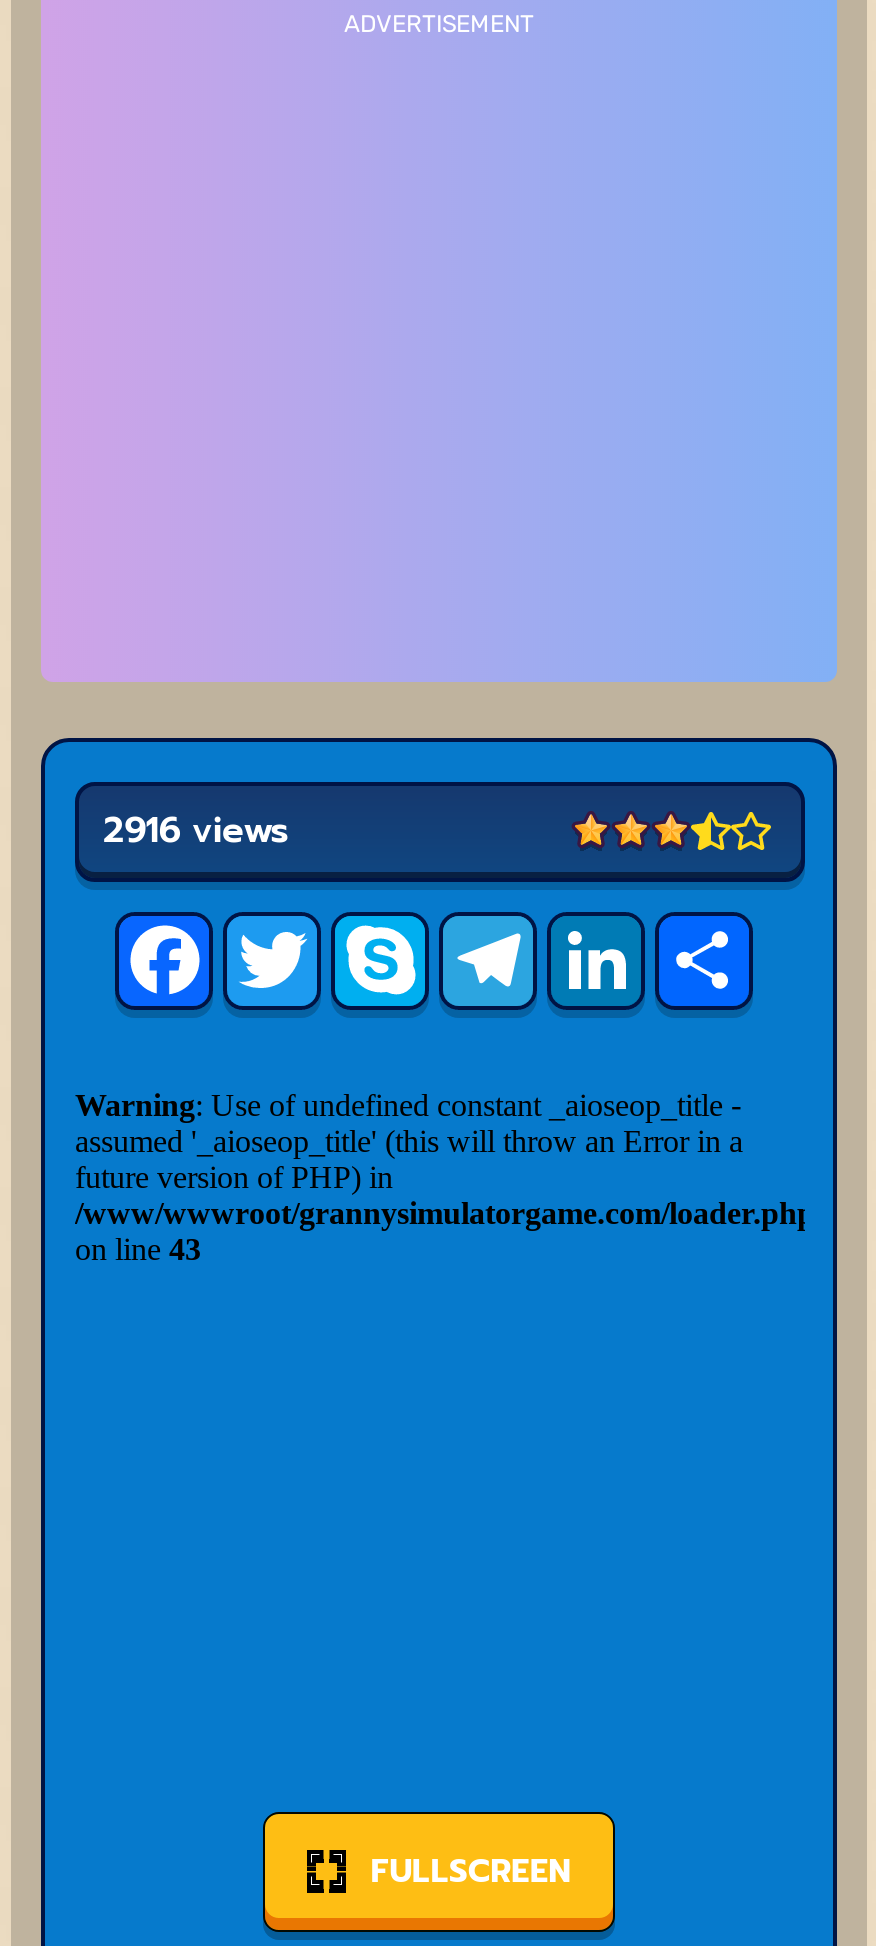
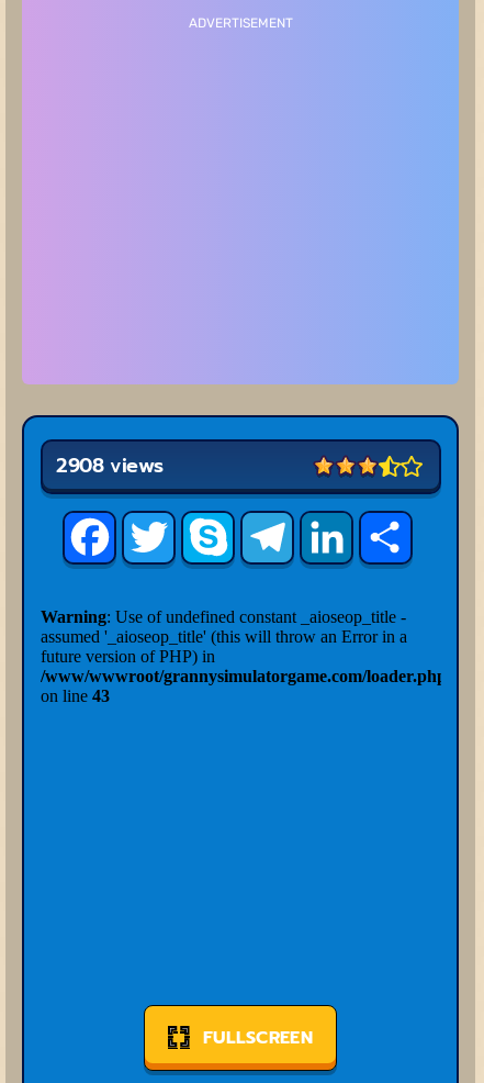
- 2916 views
+ 2908 views
